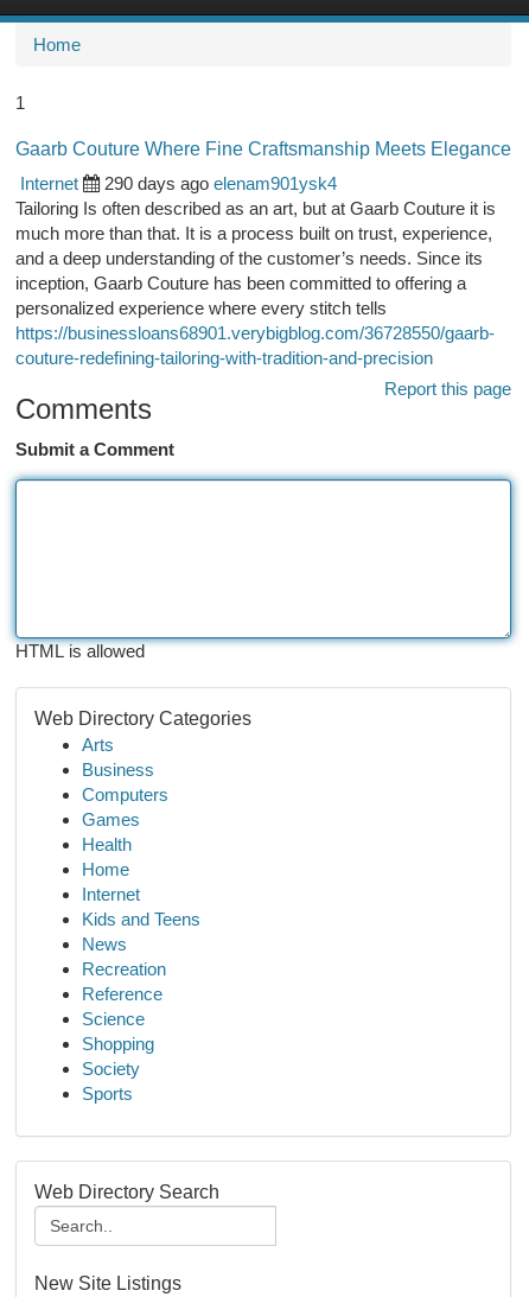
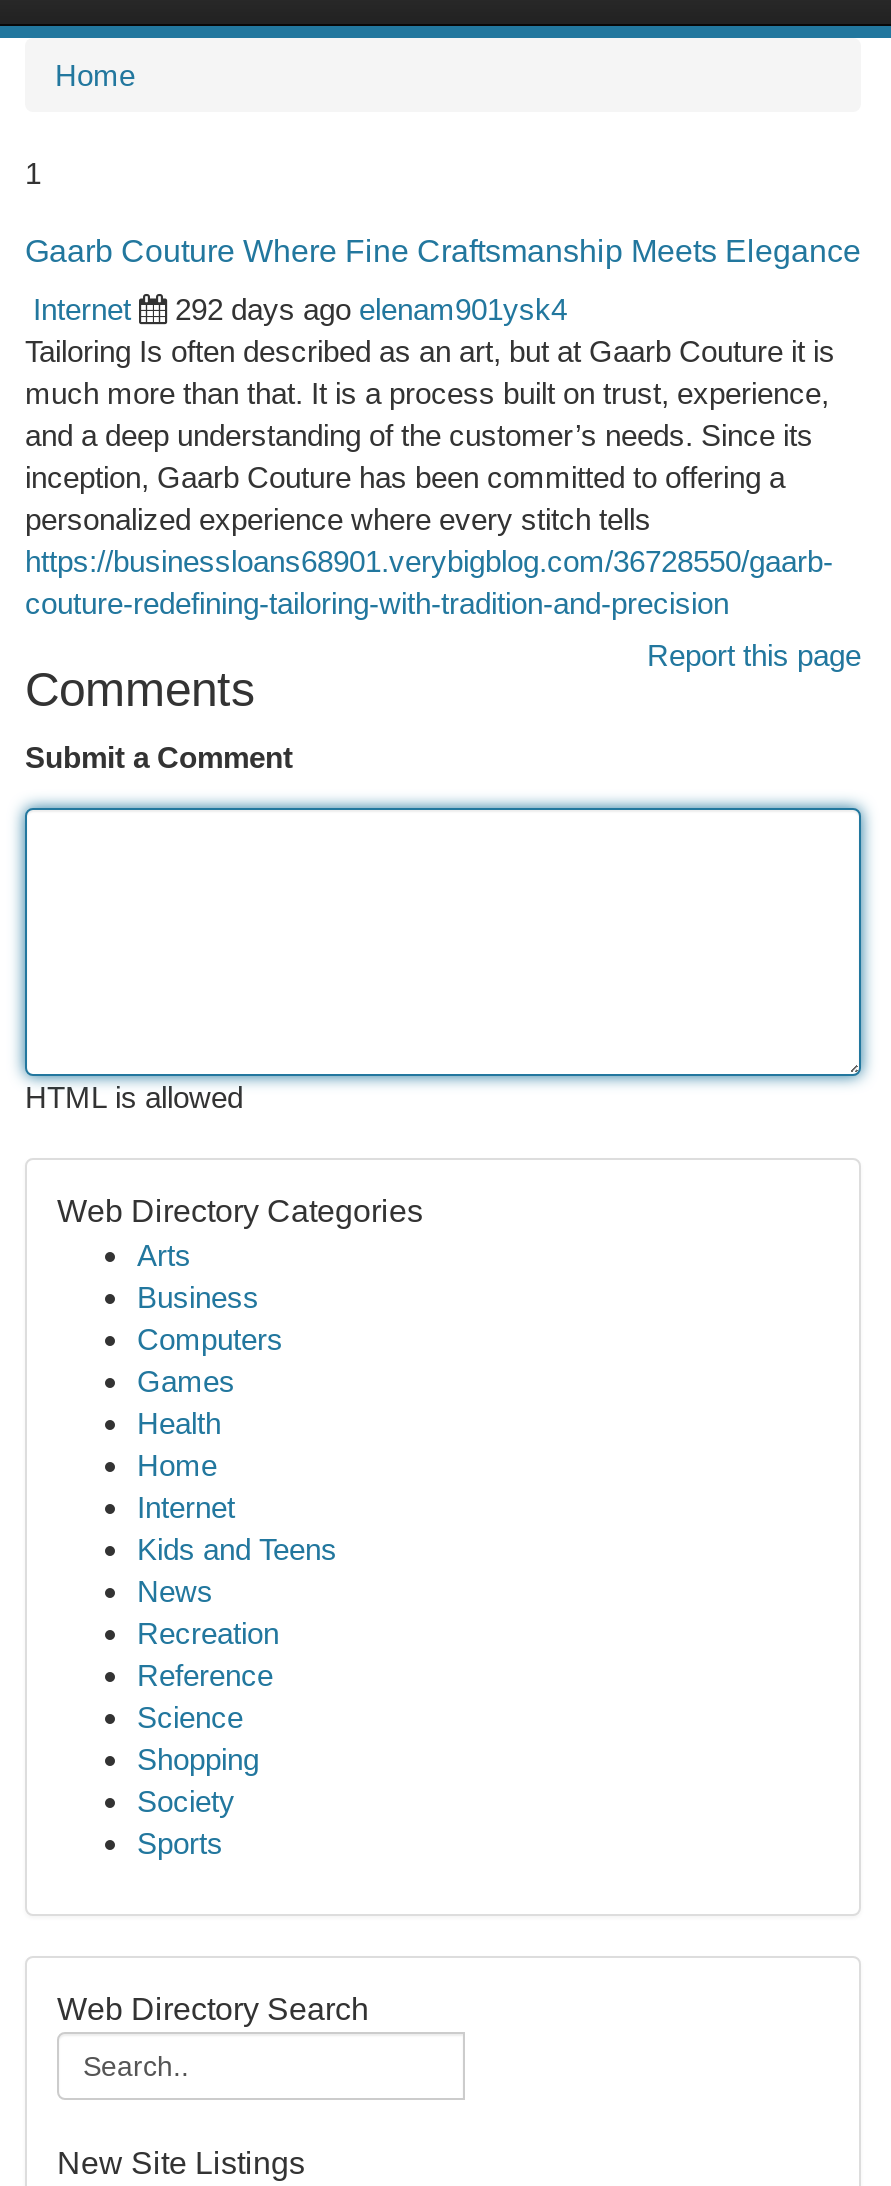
- 290 days ago elenam901ysk4
+ 292 days ago elenam901ysk4
